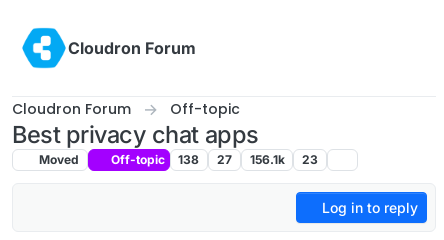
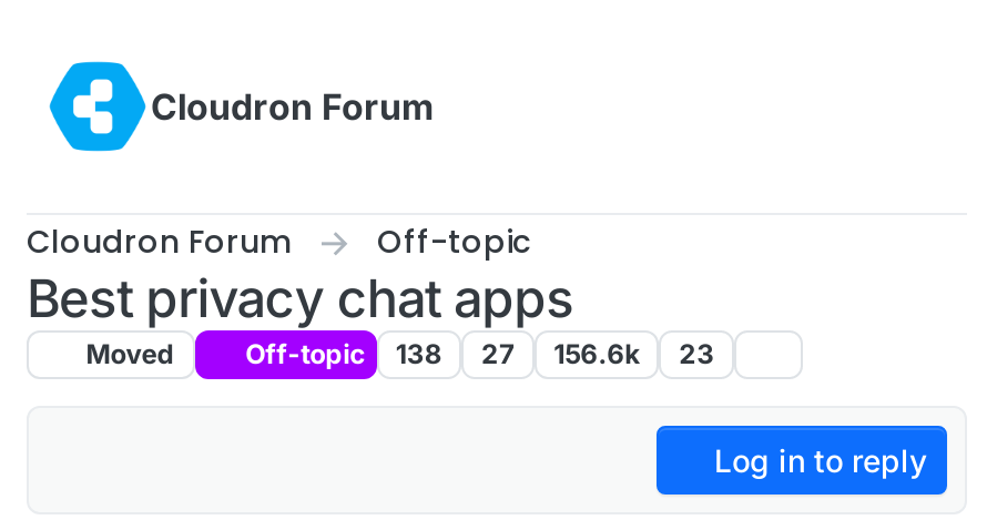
- Moved Off-topic 138 27 156.1k 23
+ Moved Off-topic 138 27 156.6k 23
